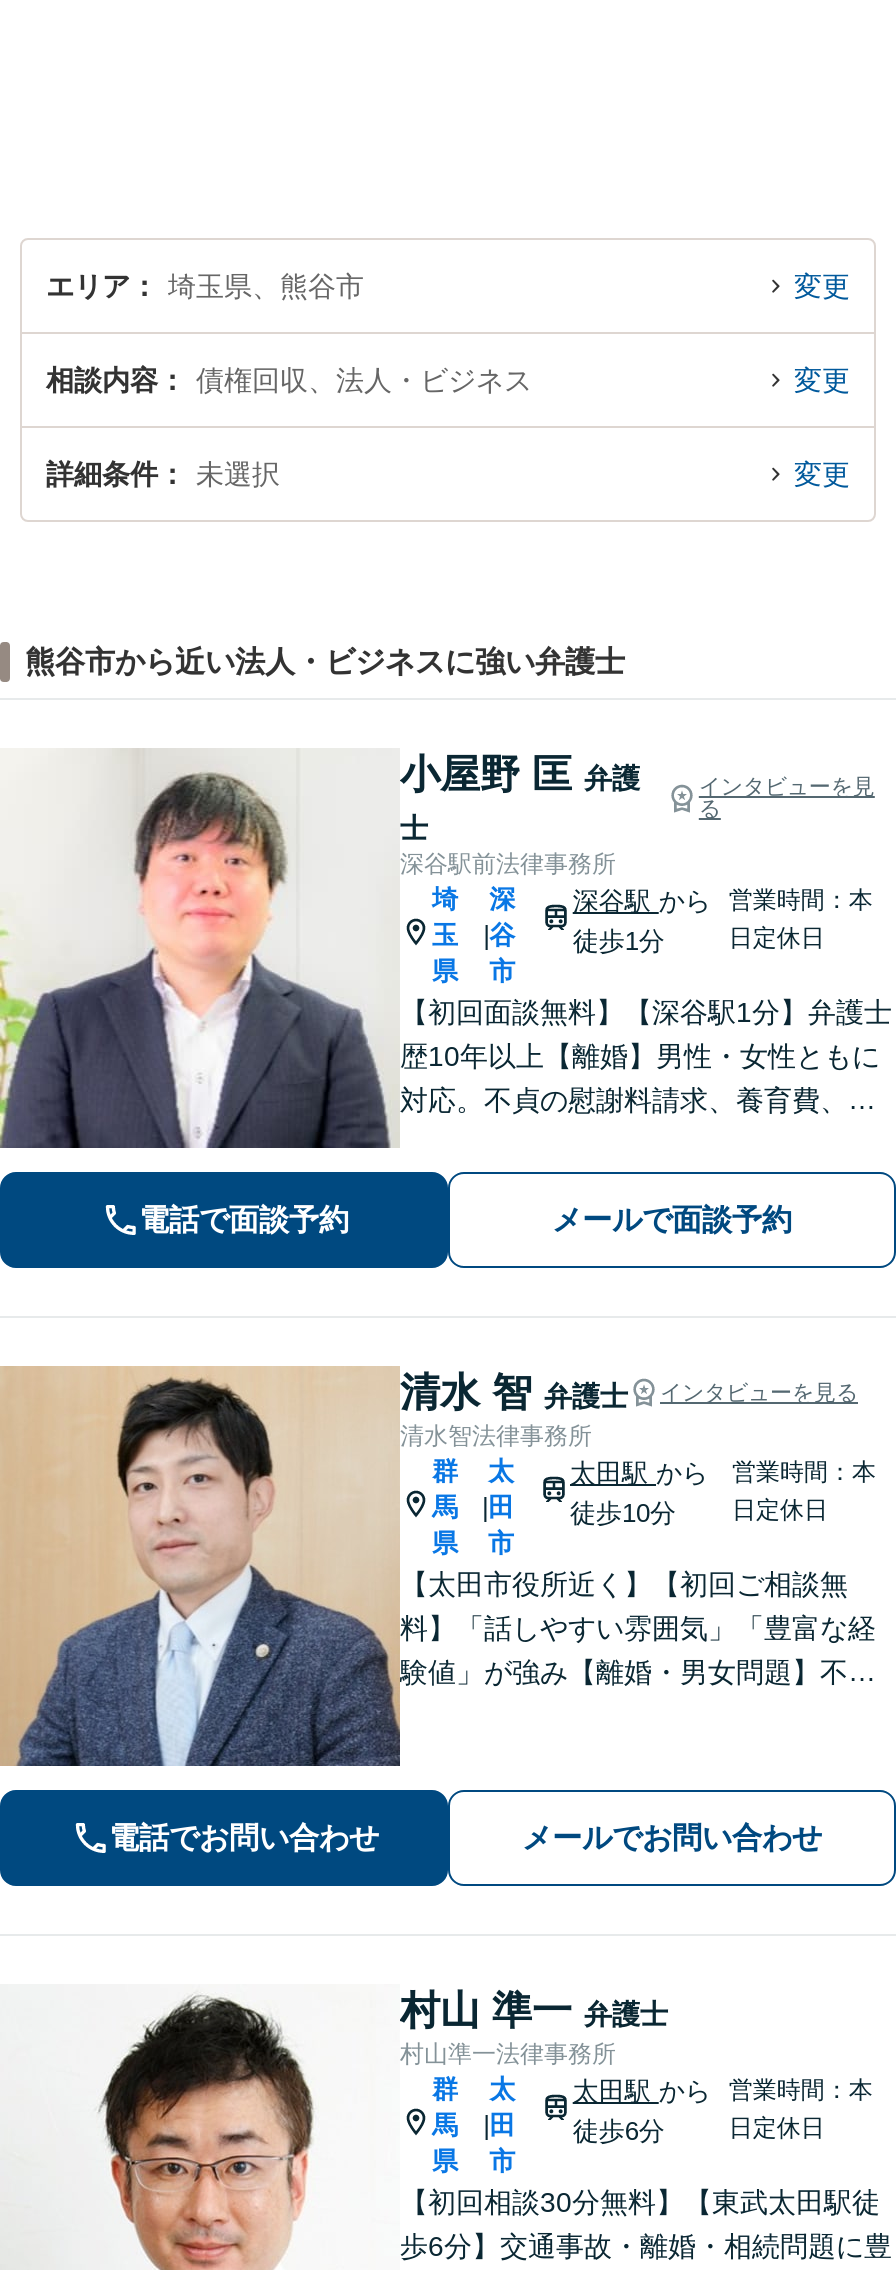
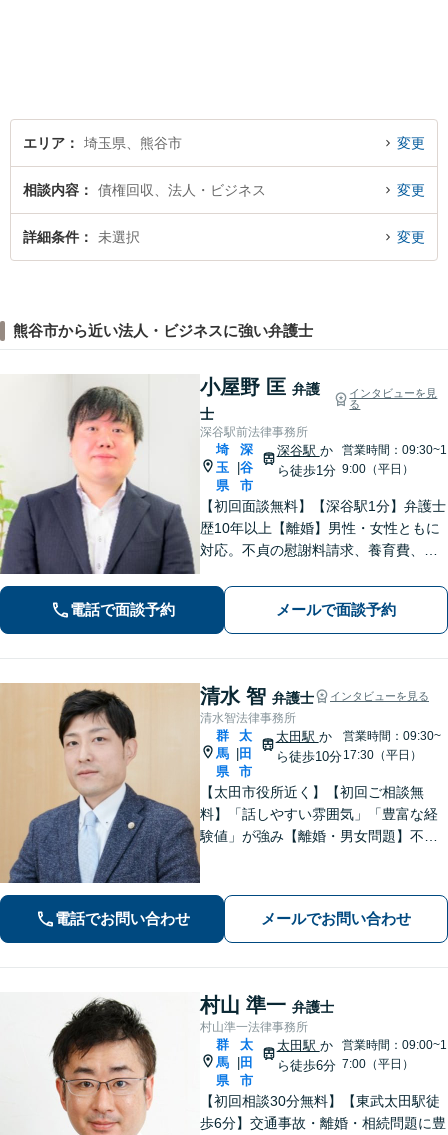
- 営業時間：本
- 日定休日
+ 営業時間：09:30~1
+ 9:00（平日）

- 営業時間：本
- 日定休日
+ 営業時間：09:30~
+ 17:30（平日）

- 営業時間：本
- 日定休日
+ 営業時間：09:00~1
+ 7:00（平日）
